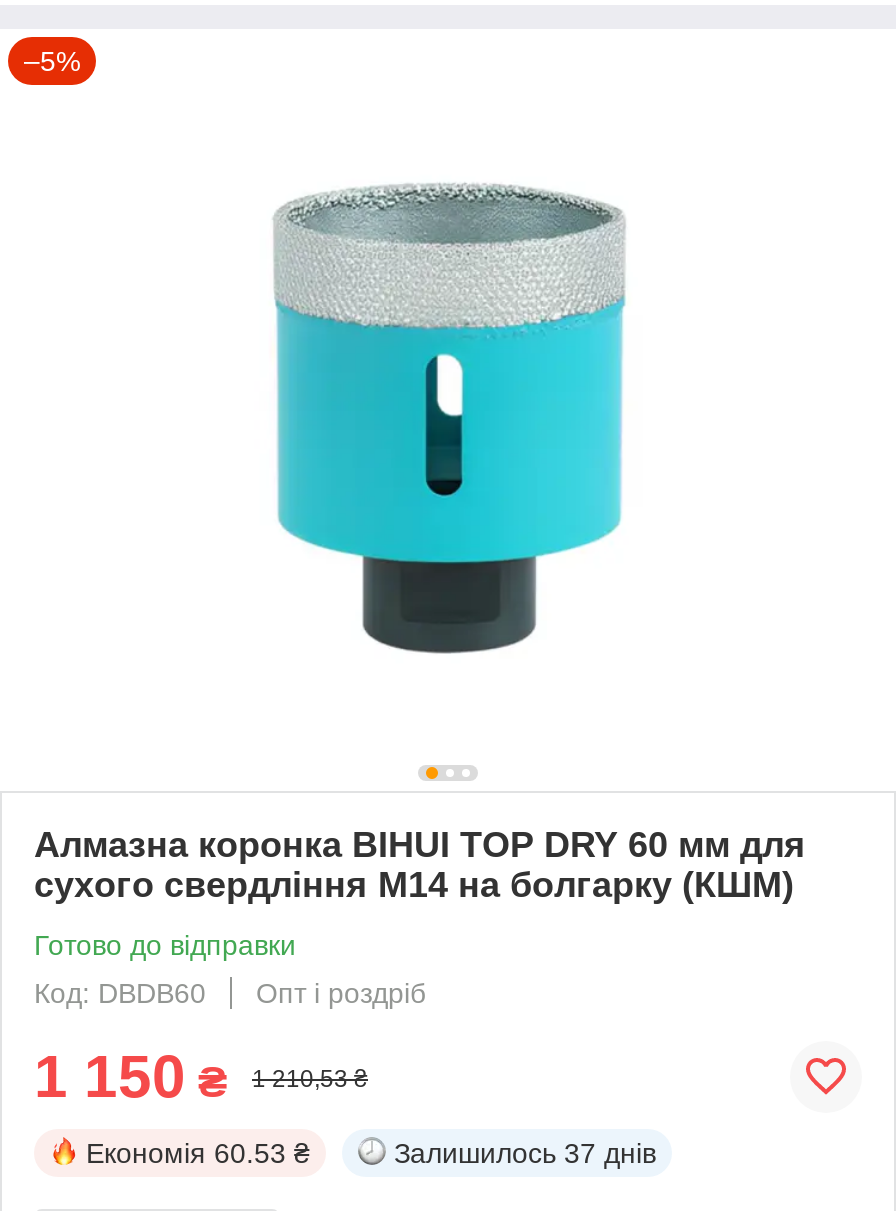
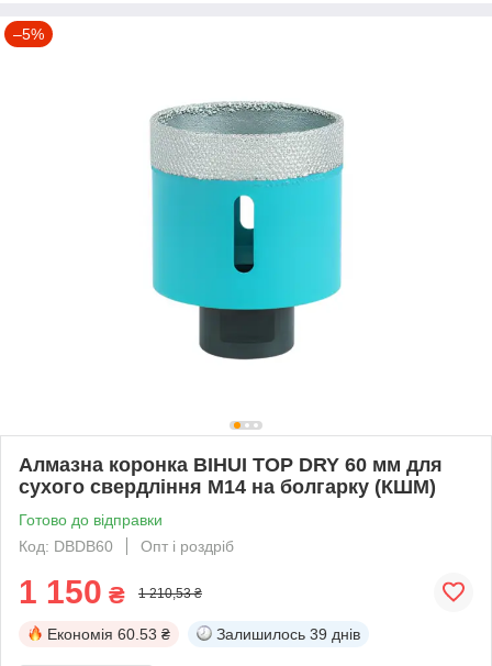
- Залишилось 37 днів
+ Залишилось 39 днів
